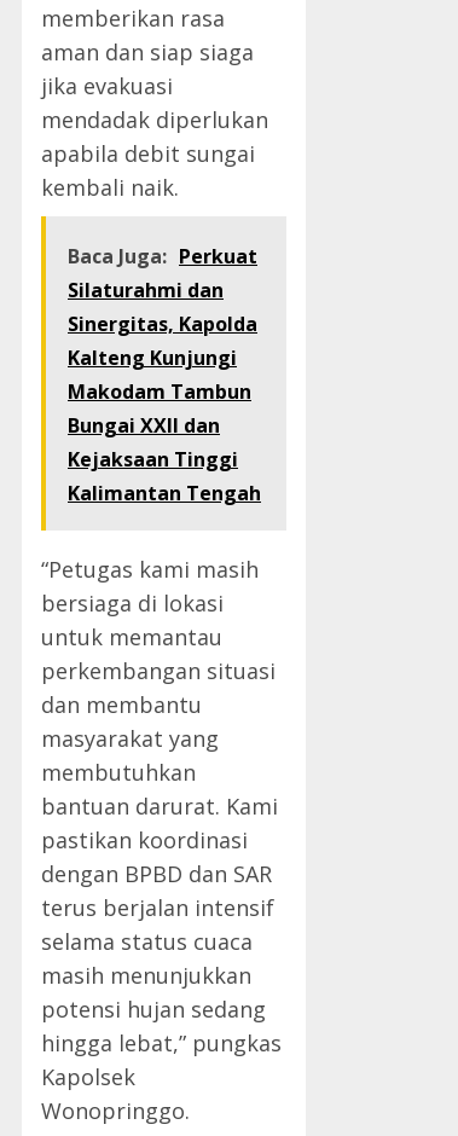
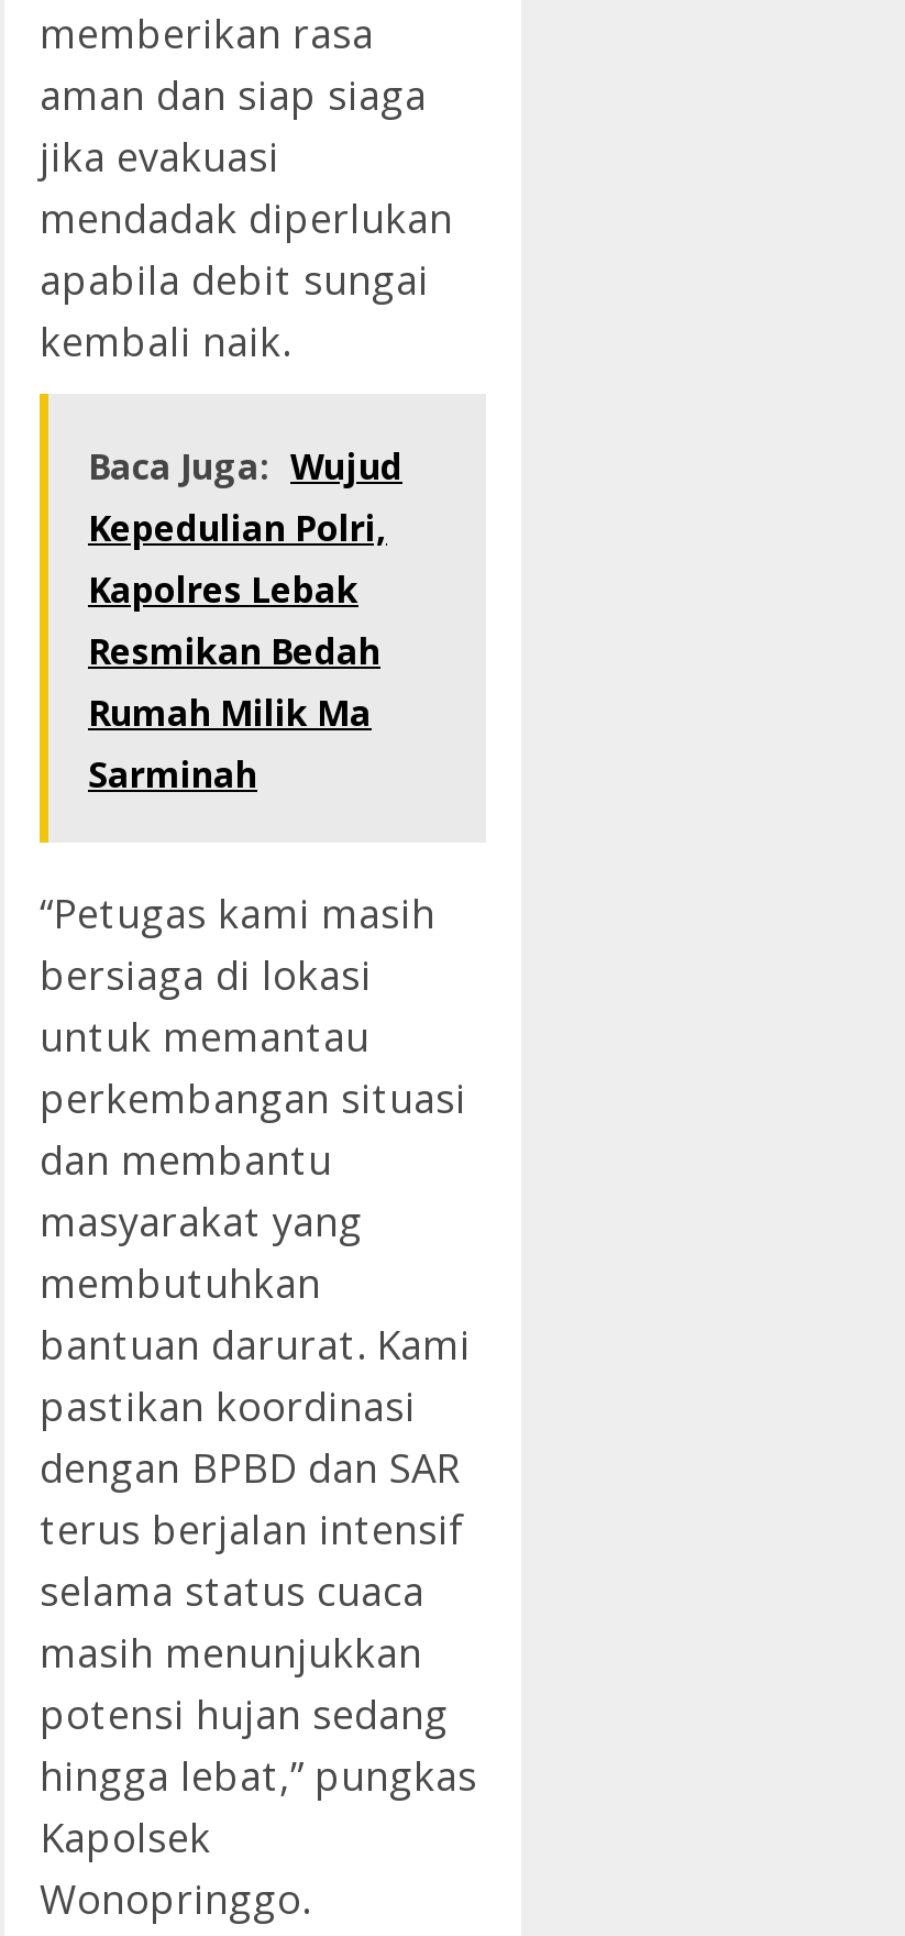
- Baca Juga: Perkuat
- Silaturahmi dan
- Sinergitas, Kapolda
- Kalteng Kunjungi
- Makodam Tambun
- Bungai XXII dan
- Kejaksaan Tinggi
- Kalimantan Tengah
+ Baca Juga: Wujud
+ Kepedulian Polri,
+ Kapolres Lebak
+ Resmikan Bedah
+ Rumah Milik Ma
+ Sarminah
